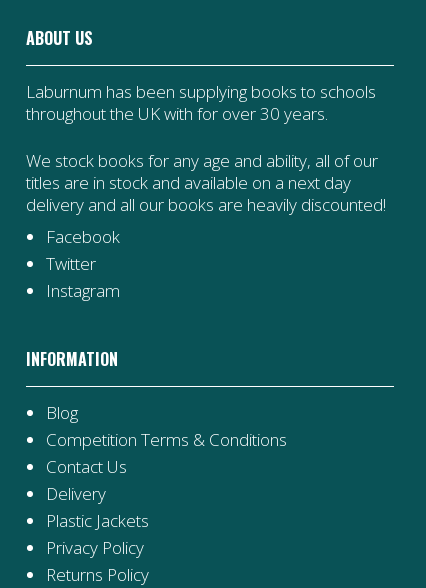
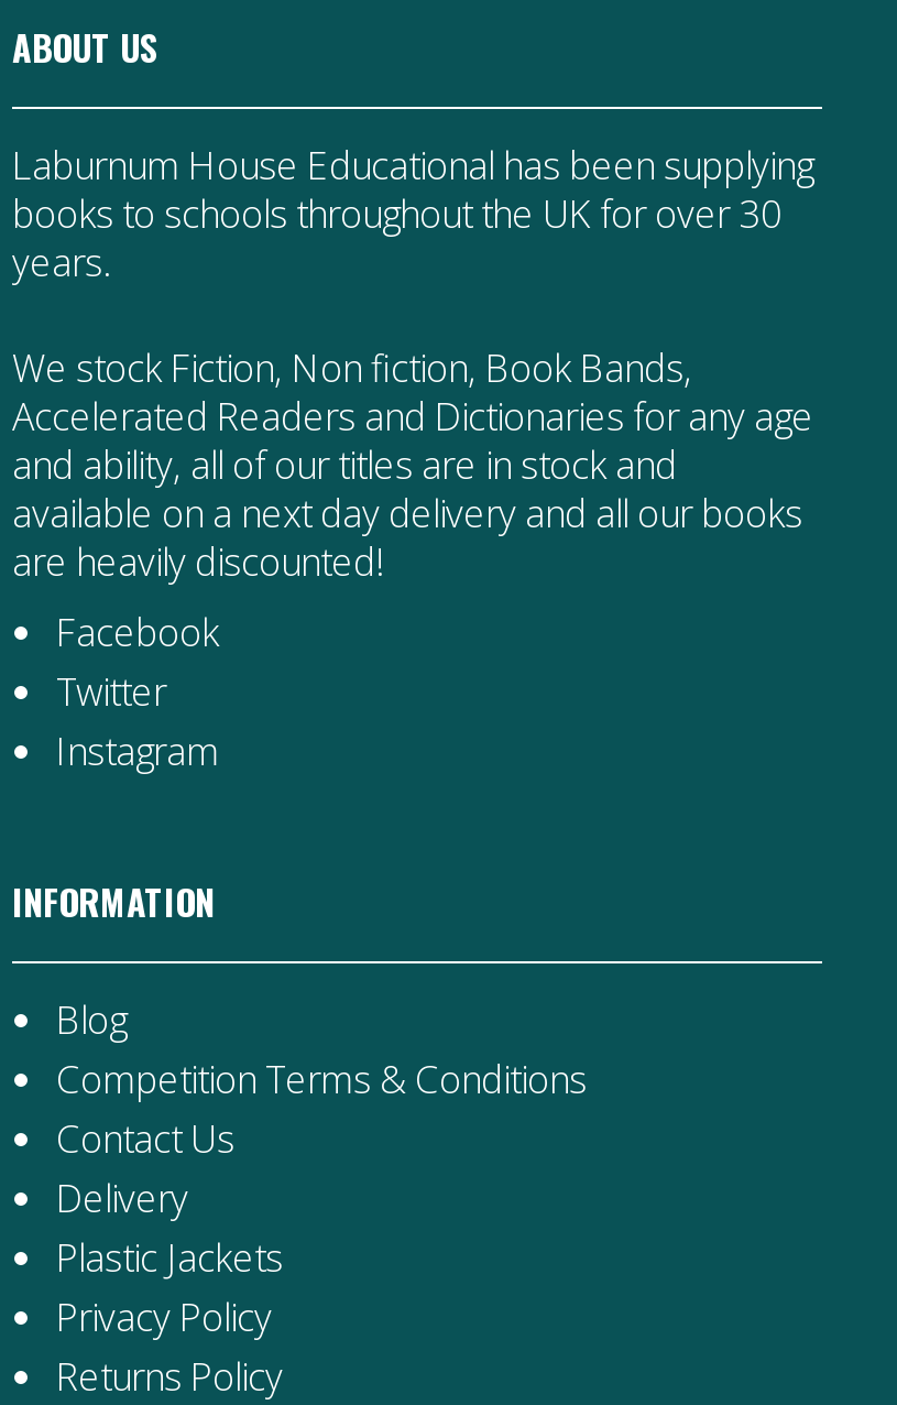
- Laburnum has been supplying books to schools
- throughout the UK with for over 30 years.
+ Laburnum House Educational has been supplying
+ books to schools throughout the UK for over 30
+ years.

- We stock books for any age and ability, all of our
- titles are in stock and available on a next day
- delivery and all our books are heavily discounted!
+ We stock Fiction, Non fiction, Book Bands,
+ Accelerated Readers and Dictionaries for any age
+ and ability, all of our titles are in stock and
+ available on a next day delivery and all our books
+ are heavily discounted!
